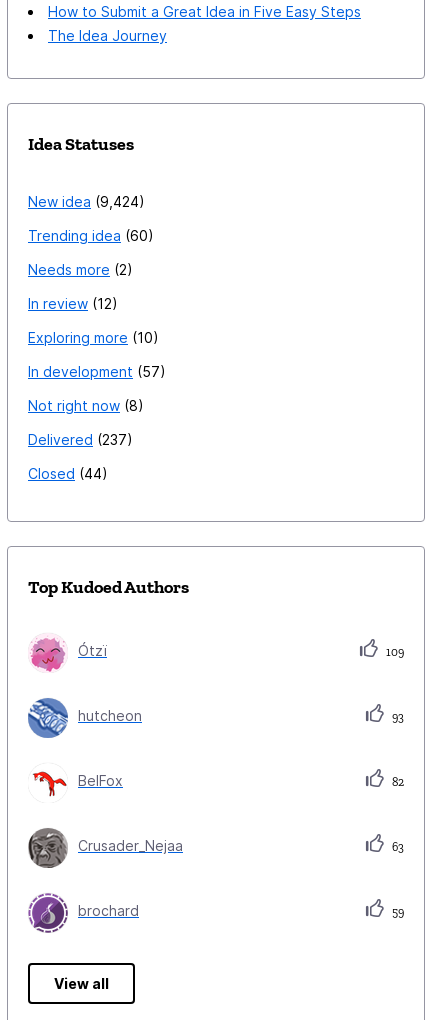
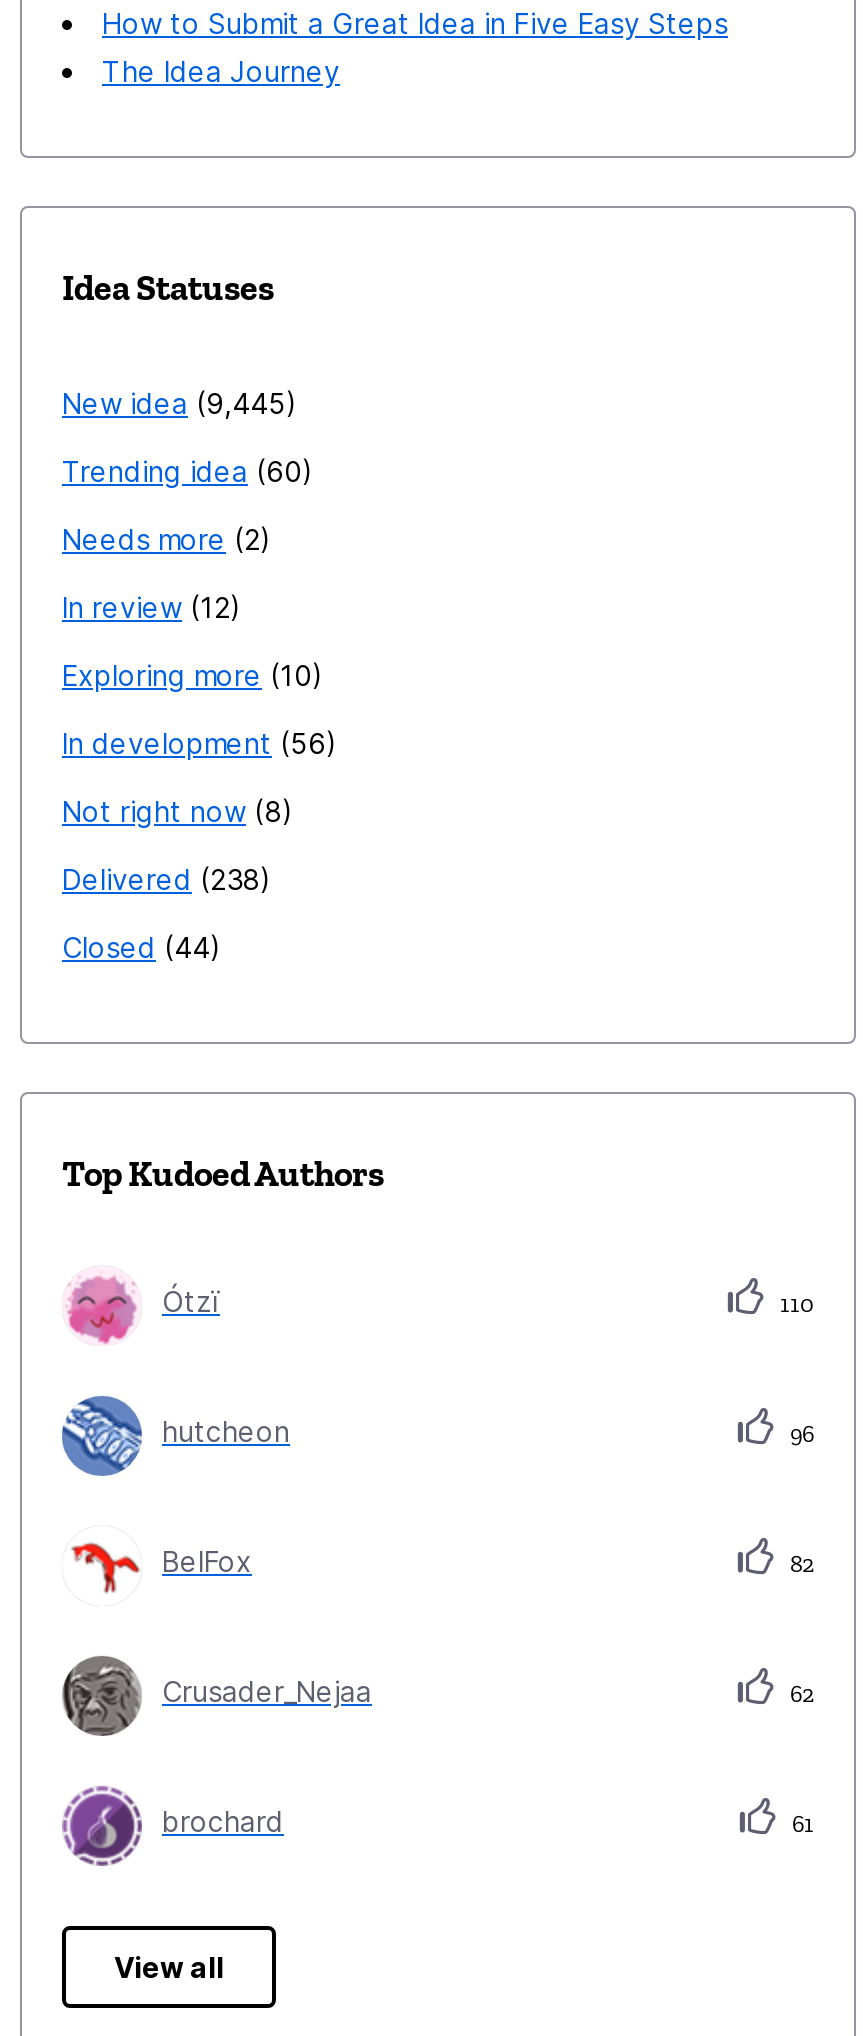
- New idea 9,424
+ New idea 9,445

- In development 57
+ In development 56

- Delivered 237
+ Delivered 238

- 109
+ 110

- 93
+ 96

- 63
+ 62

- 59
+ 61
